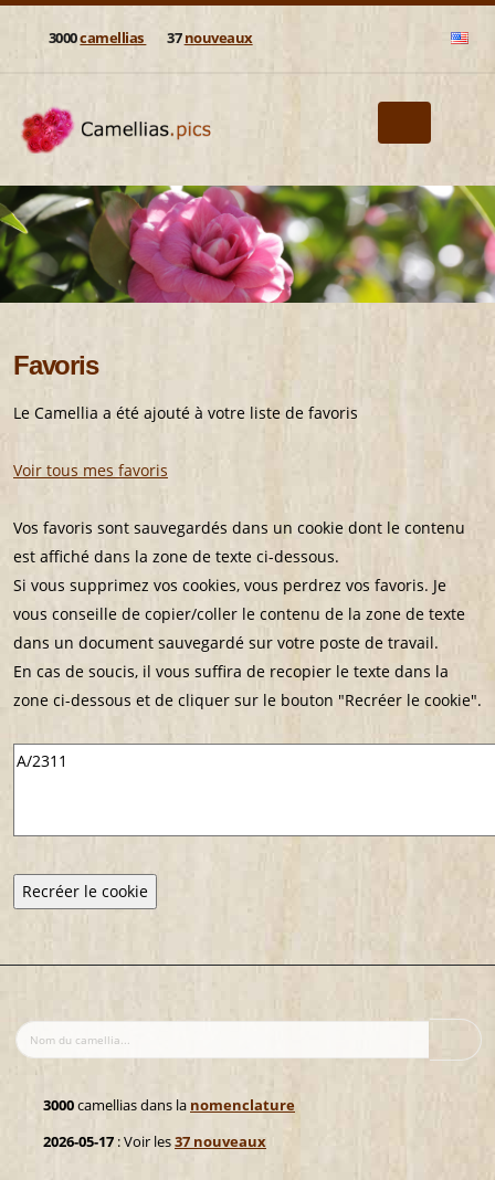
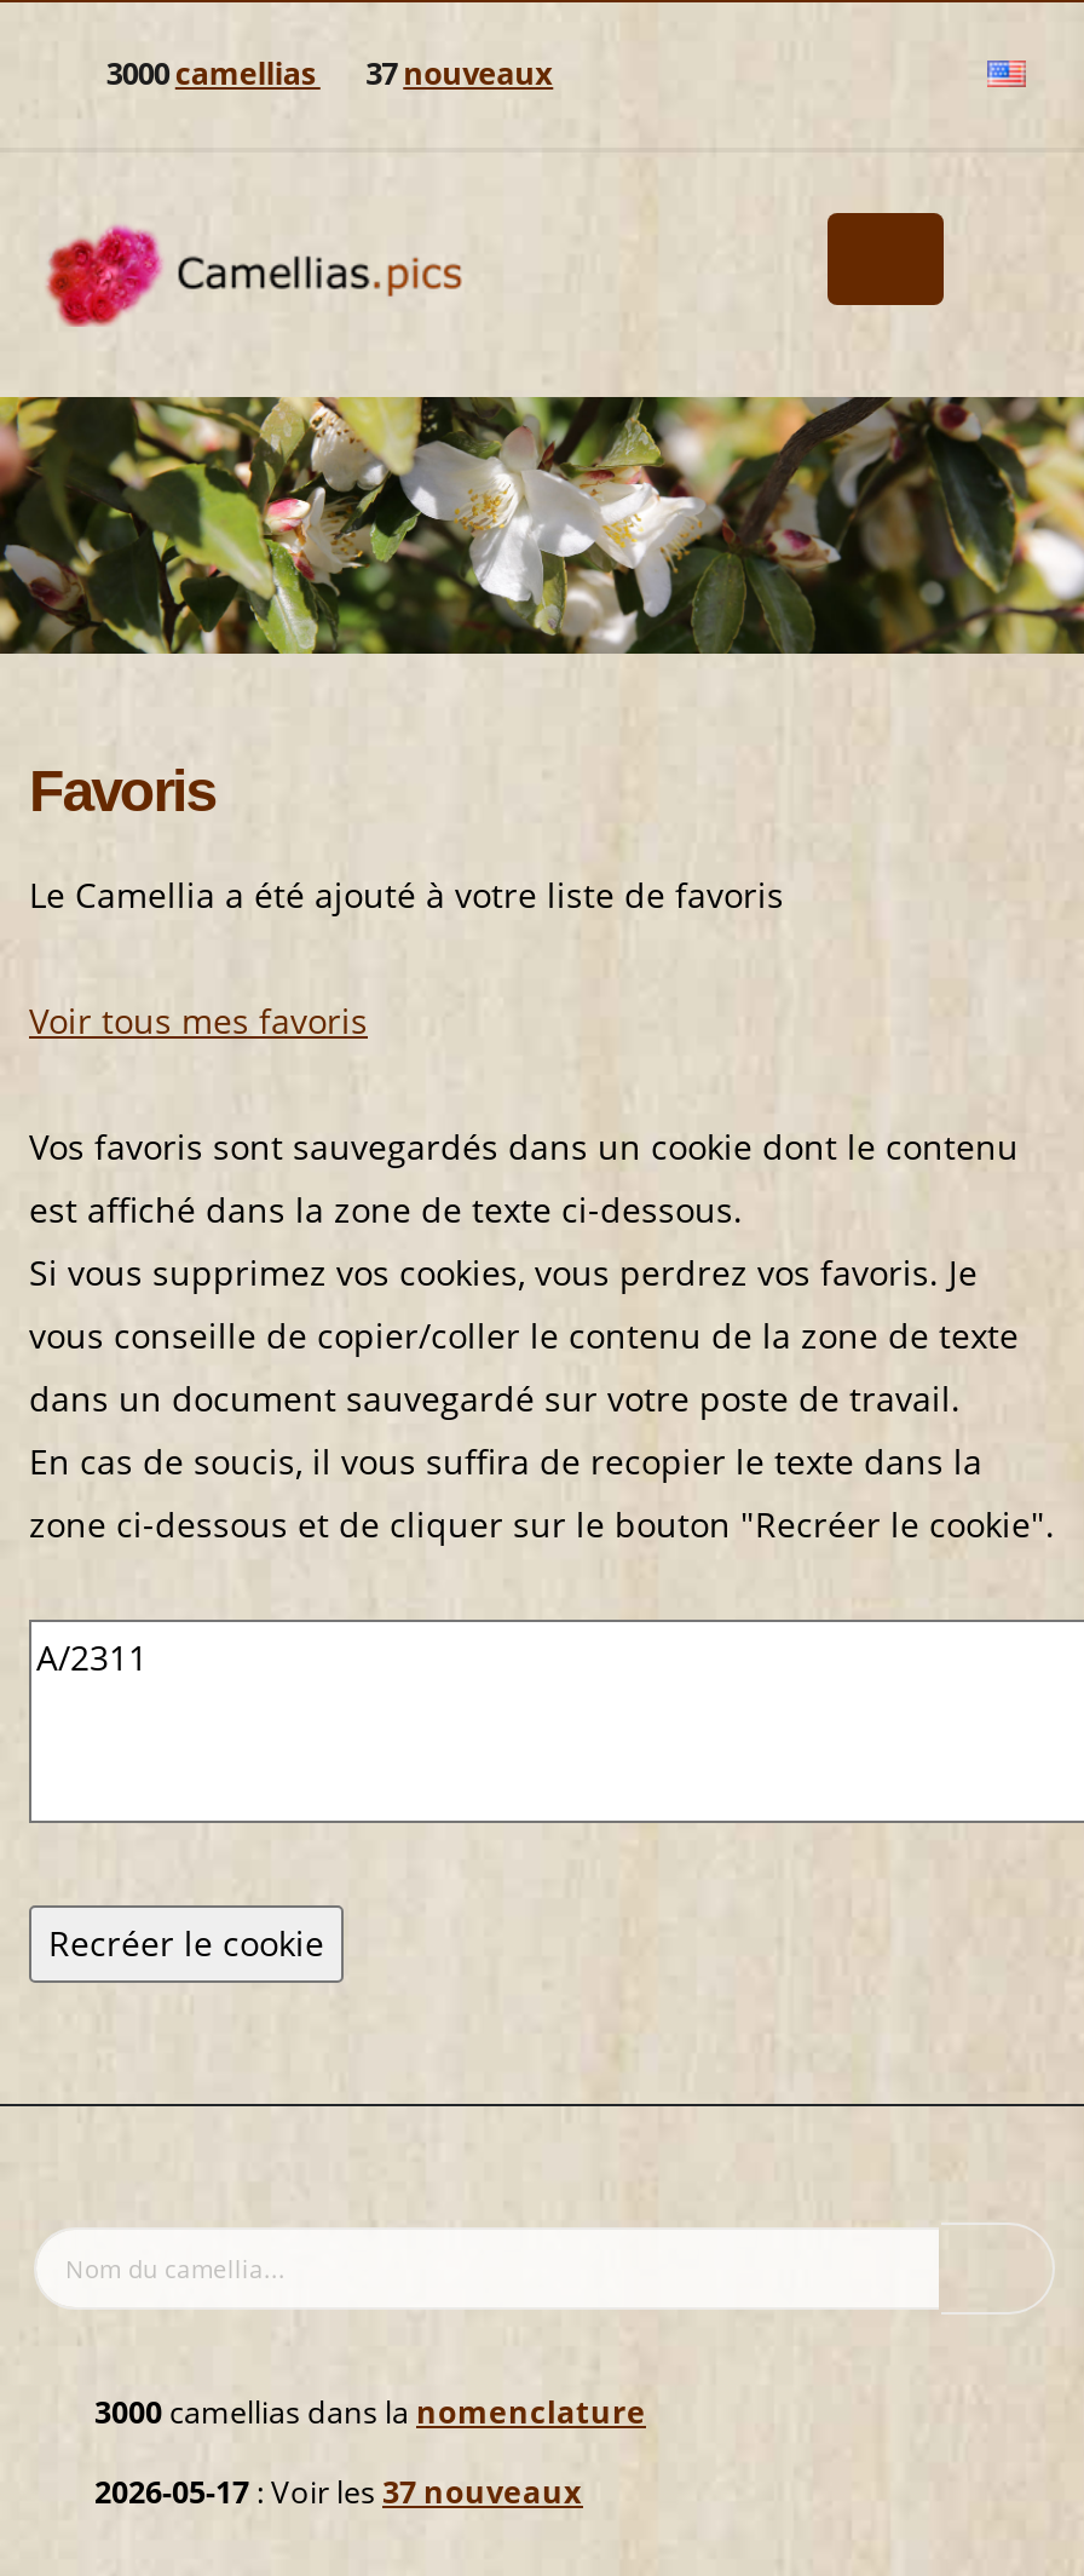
- [image]
+ [image]
